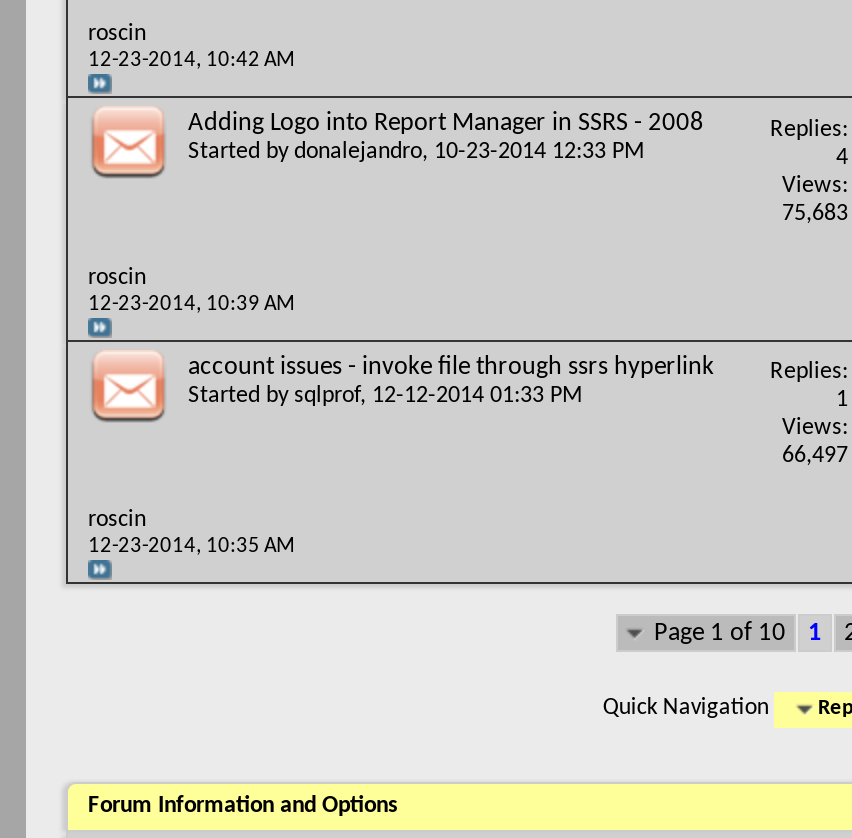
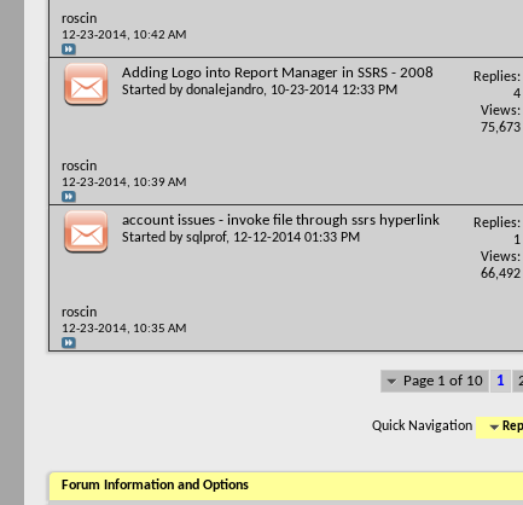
- 75,683
+ 75,673

- 66,497
+ 66,492
